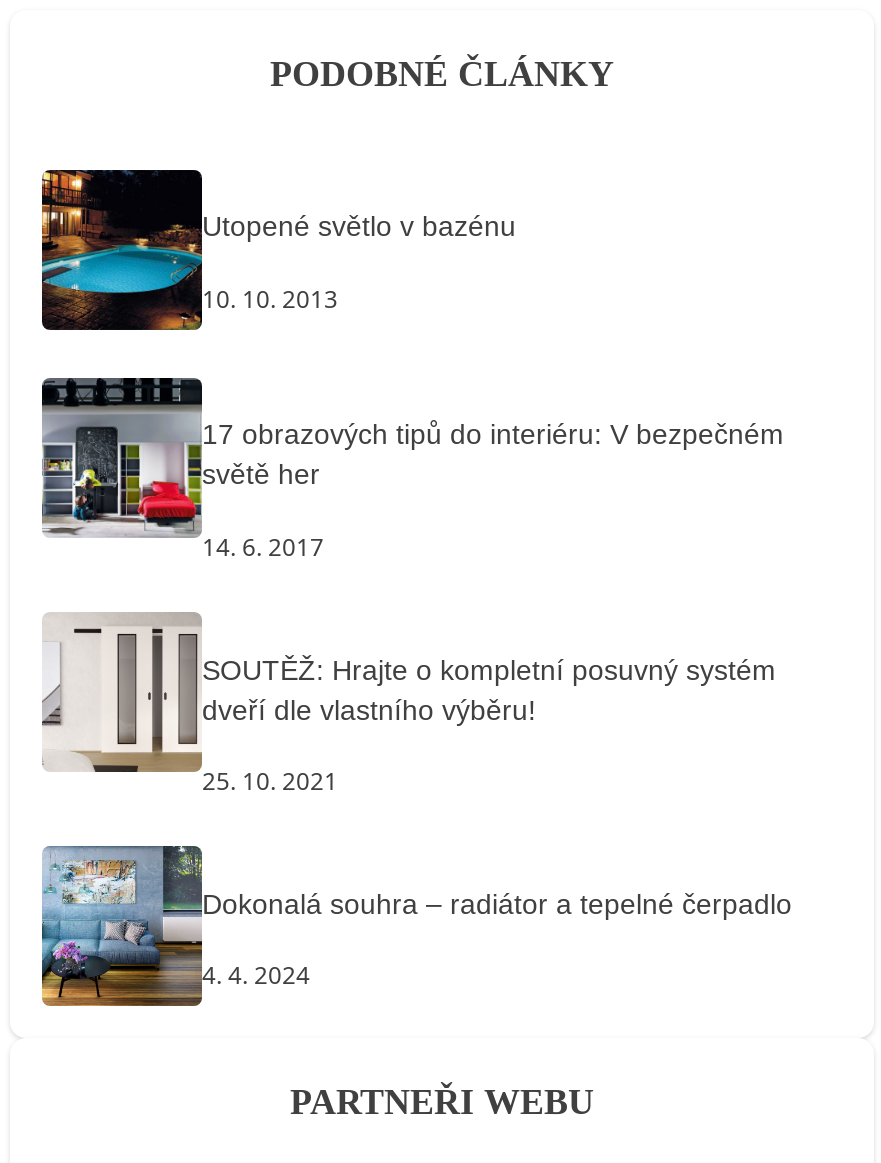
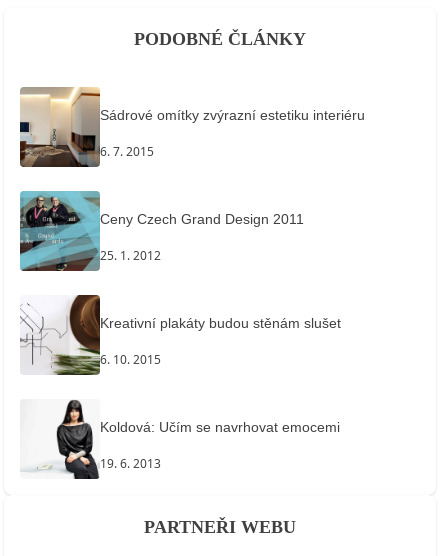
- [image]
- Utopené světlo v bazénu
+ [image]
+ Sádrové omítky zvýrazní estetiku interiéru

- 10. 10. 2013
+ 6. 7. 2015

- [image]
- 17 obrazových tipů do interiéru: V bezpečném
- světě her
+ [image]
+ Ceny Czech Grand Design 2011

- 14. 6. 2017
+ 25. 1. 2012

- [image]
- SOUTĚŽ: Hrajte o kompletní posuvný systém
- dveří dle vlastního výběru!
+ [image]
+ Kreativní plakáty budou stěnám slušet

- 25. 10. 2021
+ 6. 10. 2015

- [image]
- Dokonalá souhra – radiátor a tepelné čerpadlo
+ [image]
+ Koldová: Učím se navrhovat emocemi

- 4. 4. 2024
+ 19. 6. 2013
